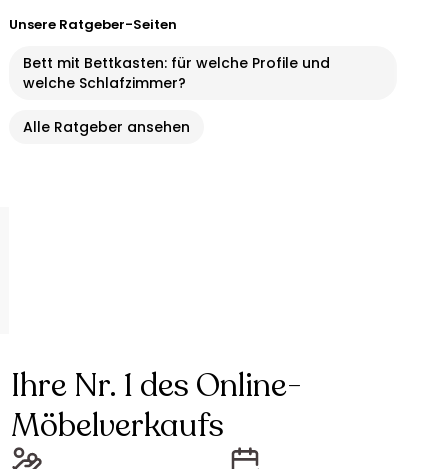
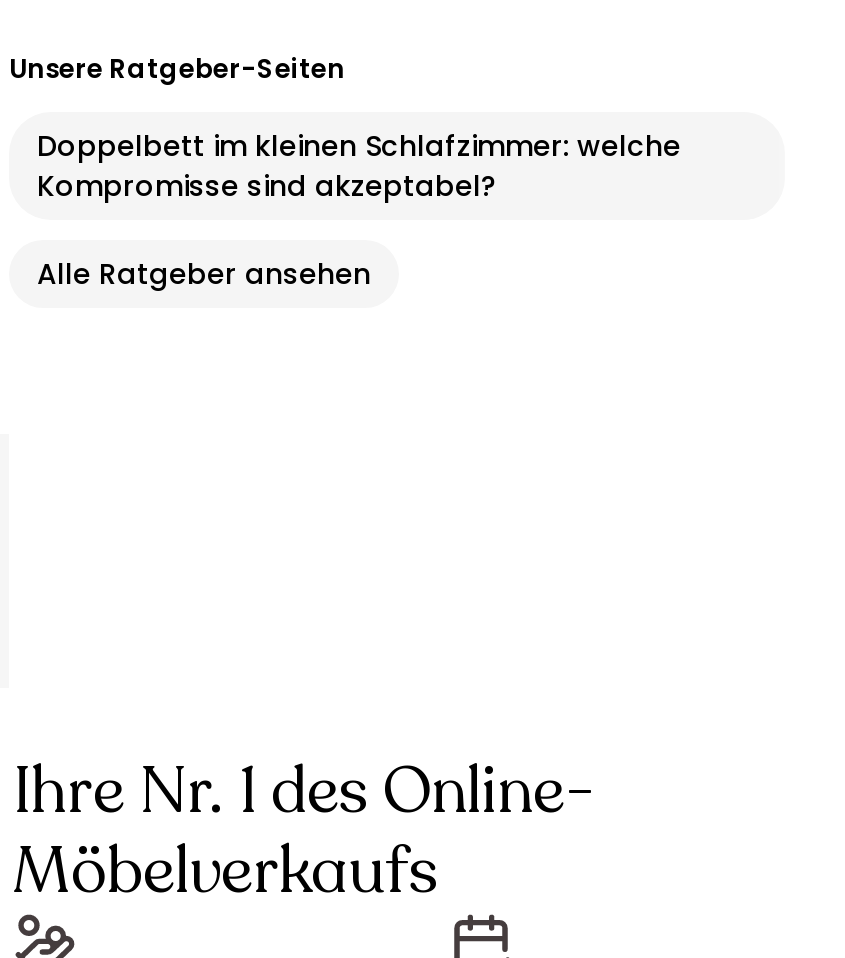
- Bett mit Bettkasten: für welche Profile und
- welche Schlafzimmer?
+ Doppelbett im kleinen Schlafzimmer: welche
+ Kompromisse sind akzeptabel?
